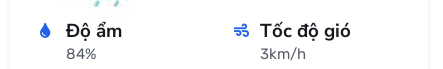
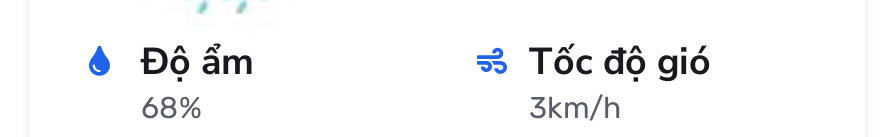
- 84%
+ 68%
